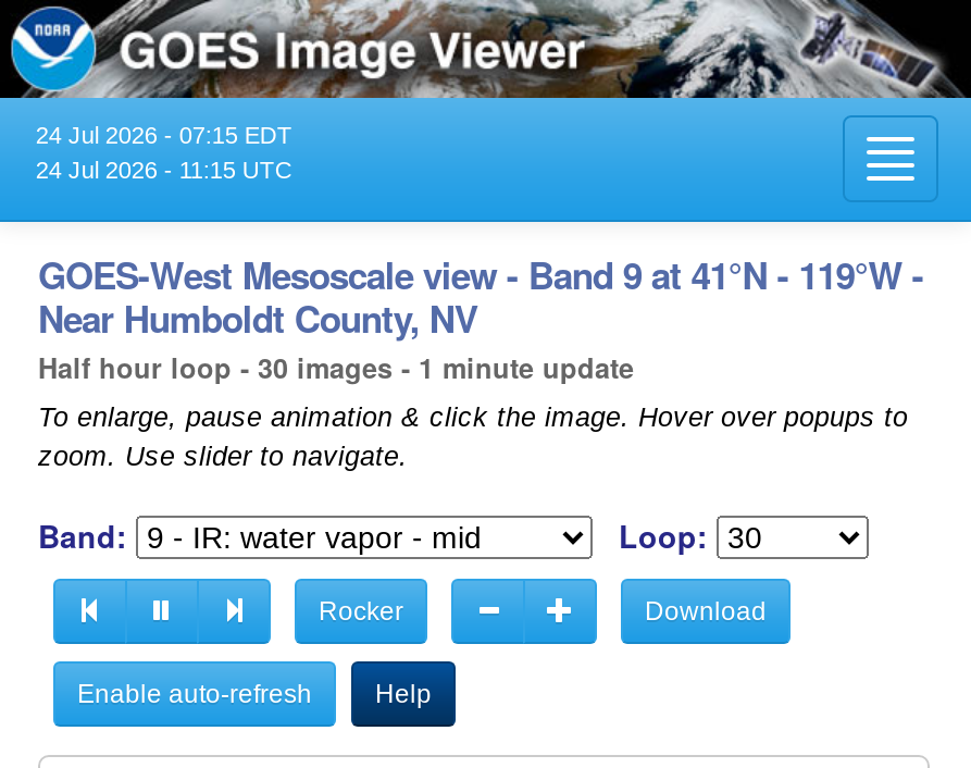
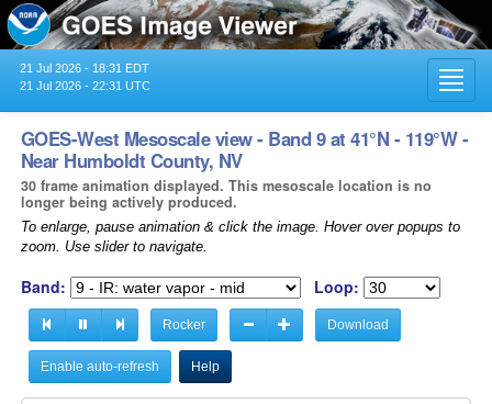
- 24 Jul 2026 - 07:15 EDT
+ 21 Jul 2026 - 18:31 EDT

- 24 Jul 2026 - 11:15 UTC
+ 21 Jul 2026 - 22:31 UTC

- Half hour loop - 30 images - 1 minute update
+ 30 frame animation displayed. This mesoscale location is no
+ longer being actively produced.
